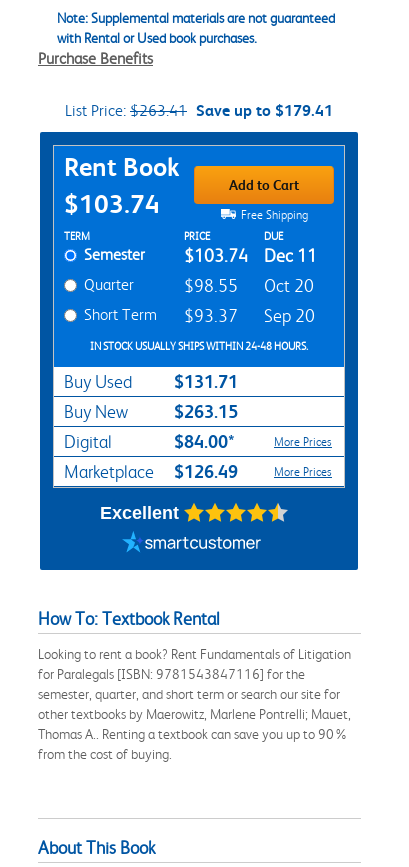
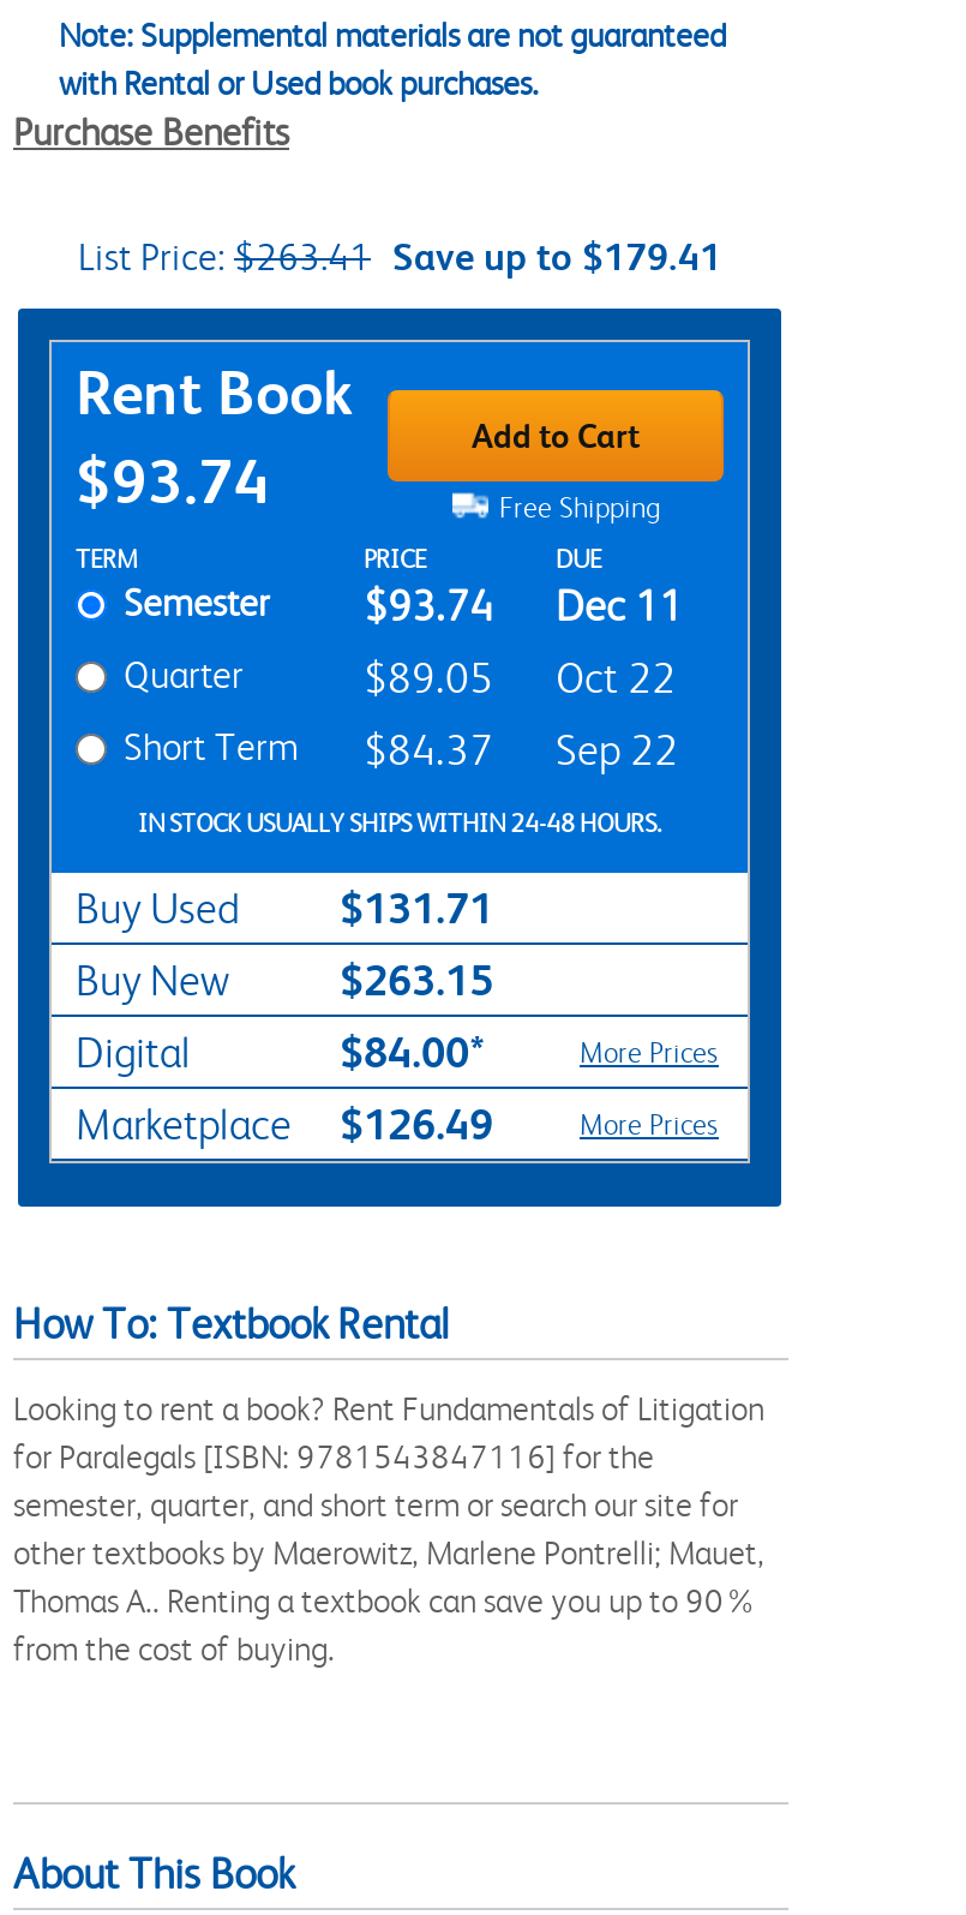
- $103.74
+ $93.74

- $103.74 Dec 11
+ $93.74 Dec 11

- $98.55
+ $89.05

- Oct 20
+ Oct 22

- $93.37
+ $84.37

- Sep 20
+ Sep 22

- Excellent
